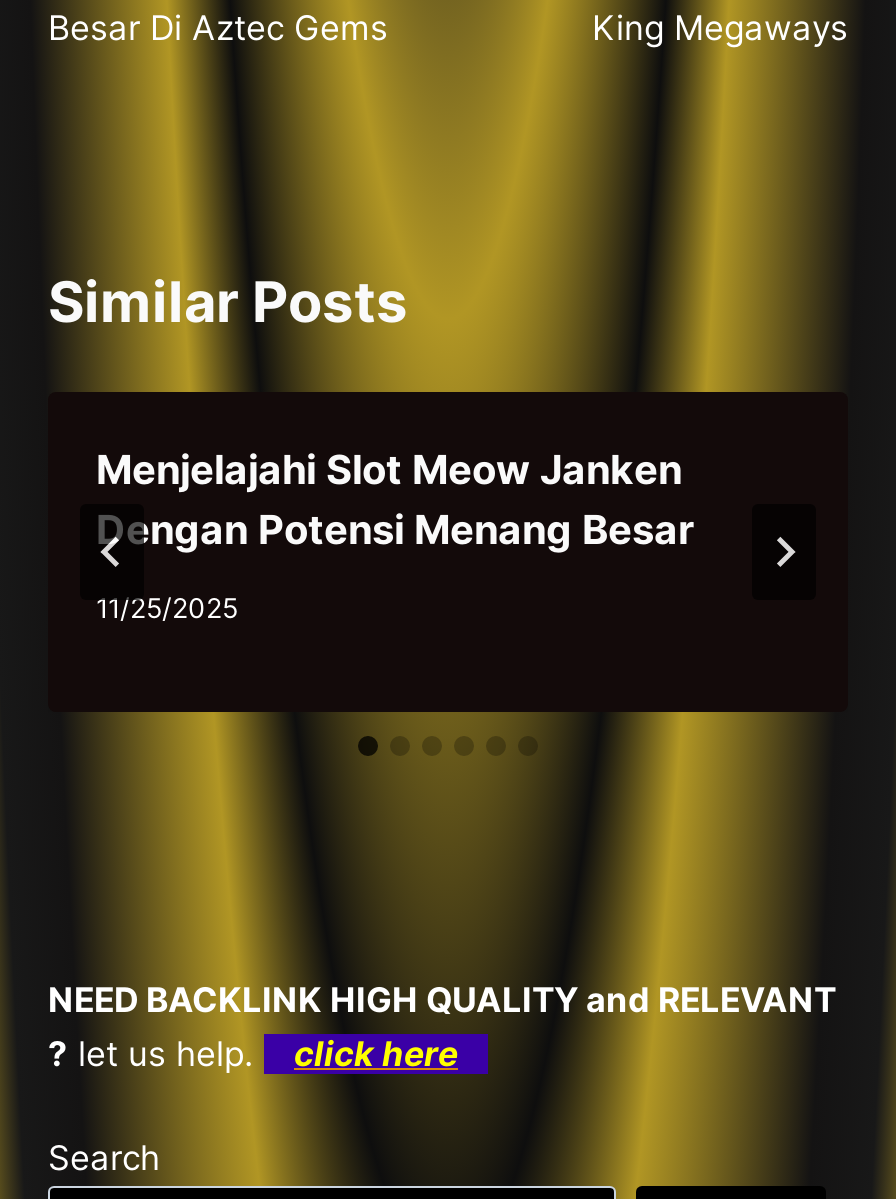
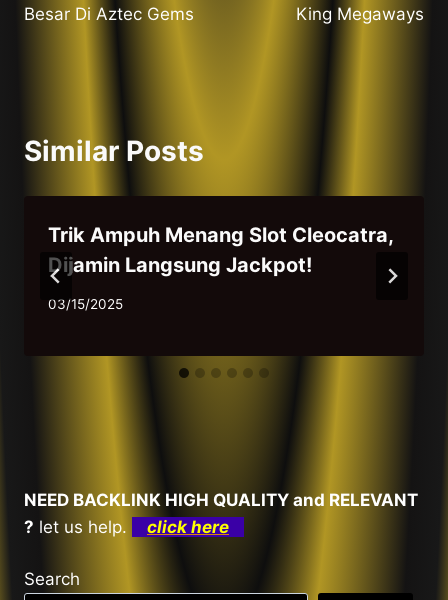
- Menjelajahi Slot Meow Janken
- Dengan Potensi Menang Besar
+ Trik Ampuh Menang Slot Cleocatra,
+ Dijamin Langsung Jackpot!

- 11/25/2025
+ 03/15/2025
